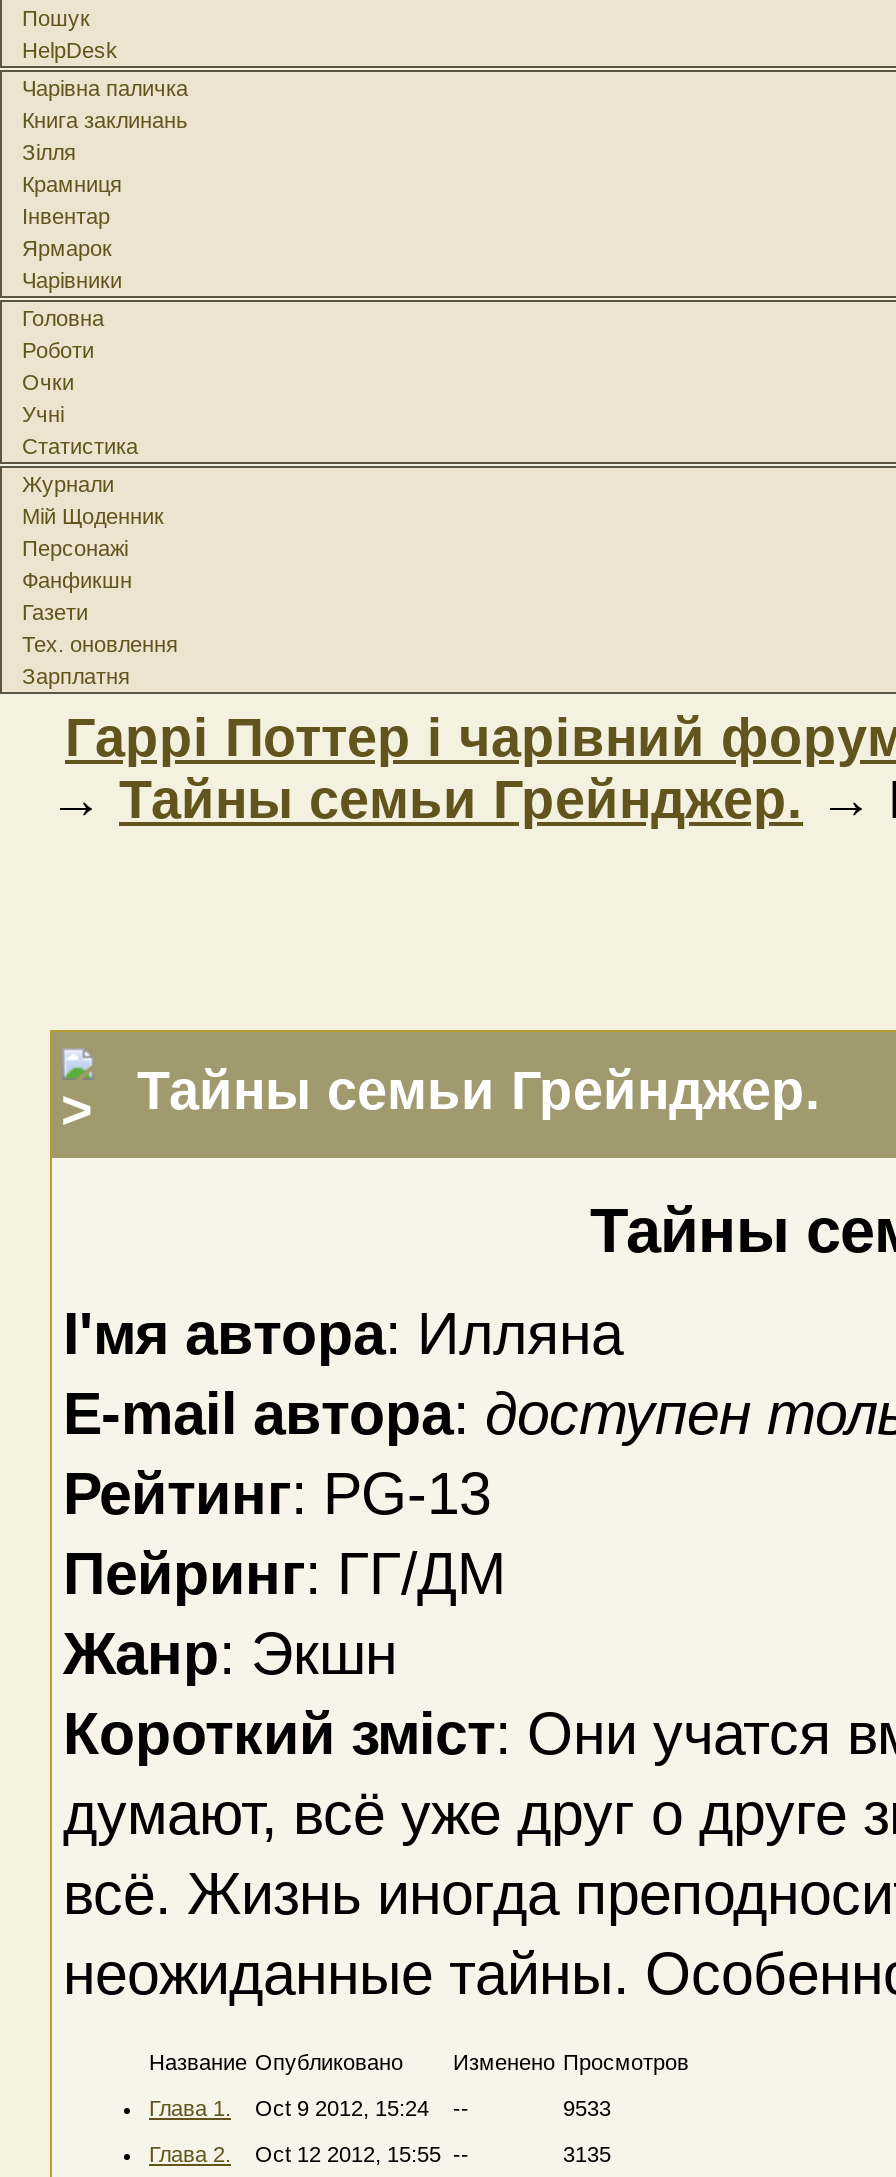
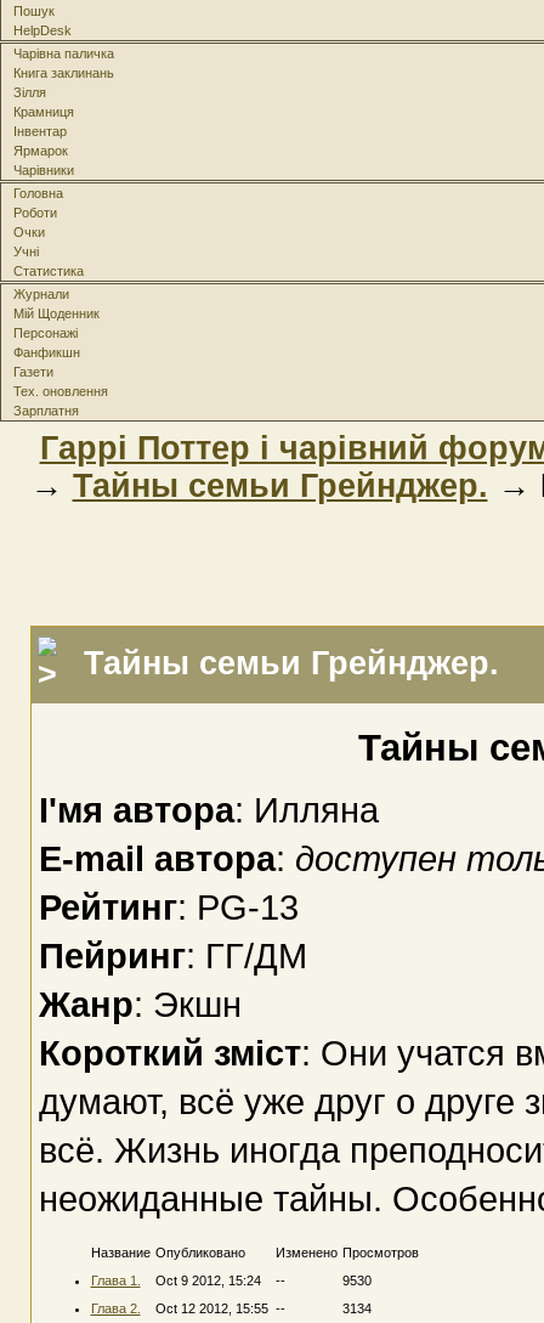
- 9533
+ 9530

- 3135
+ 3134
